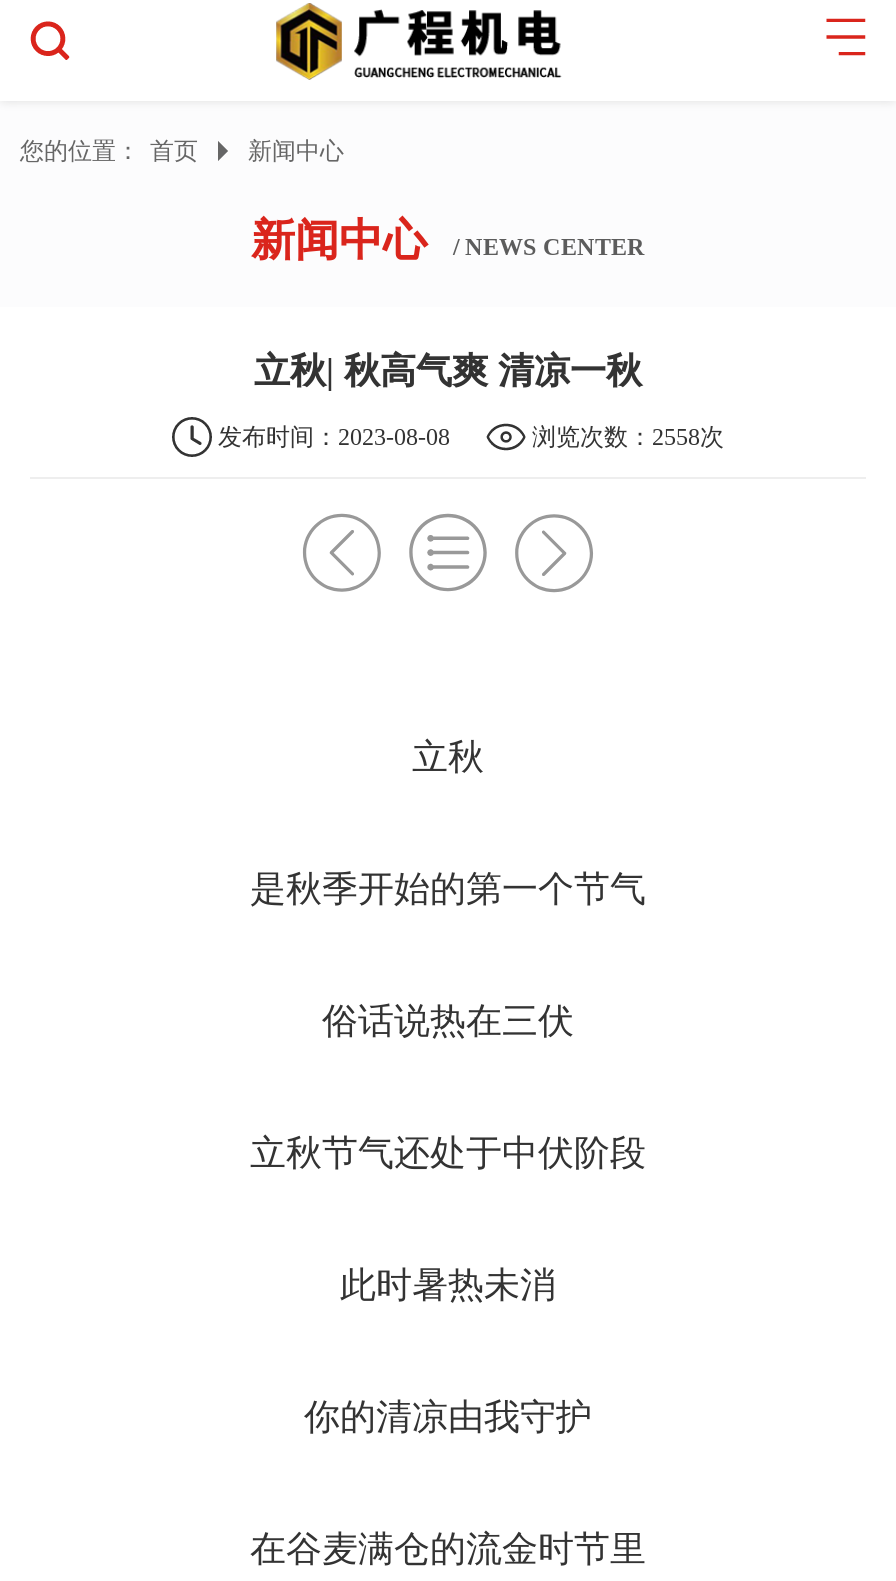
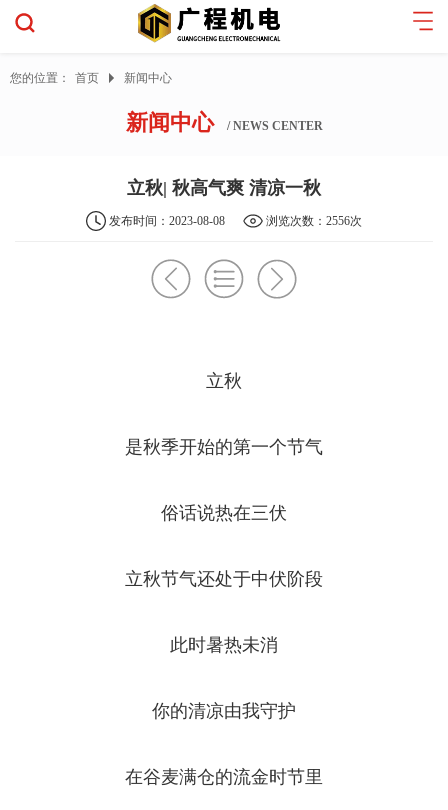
- 浏览次数：2558次
+ 浏览次数：2556次
